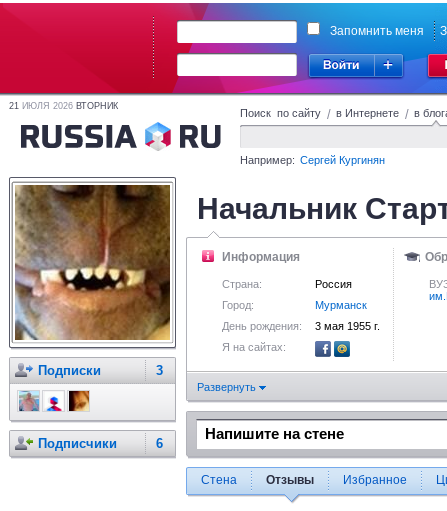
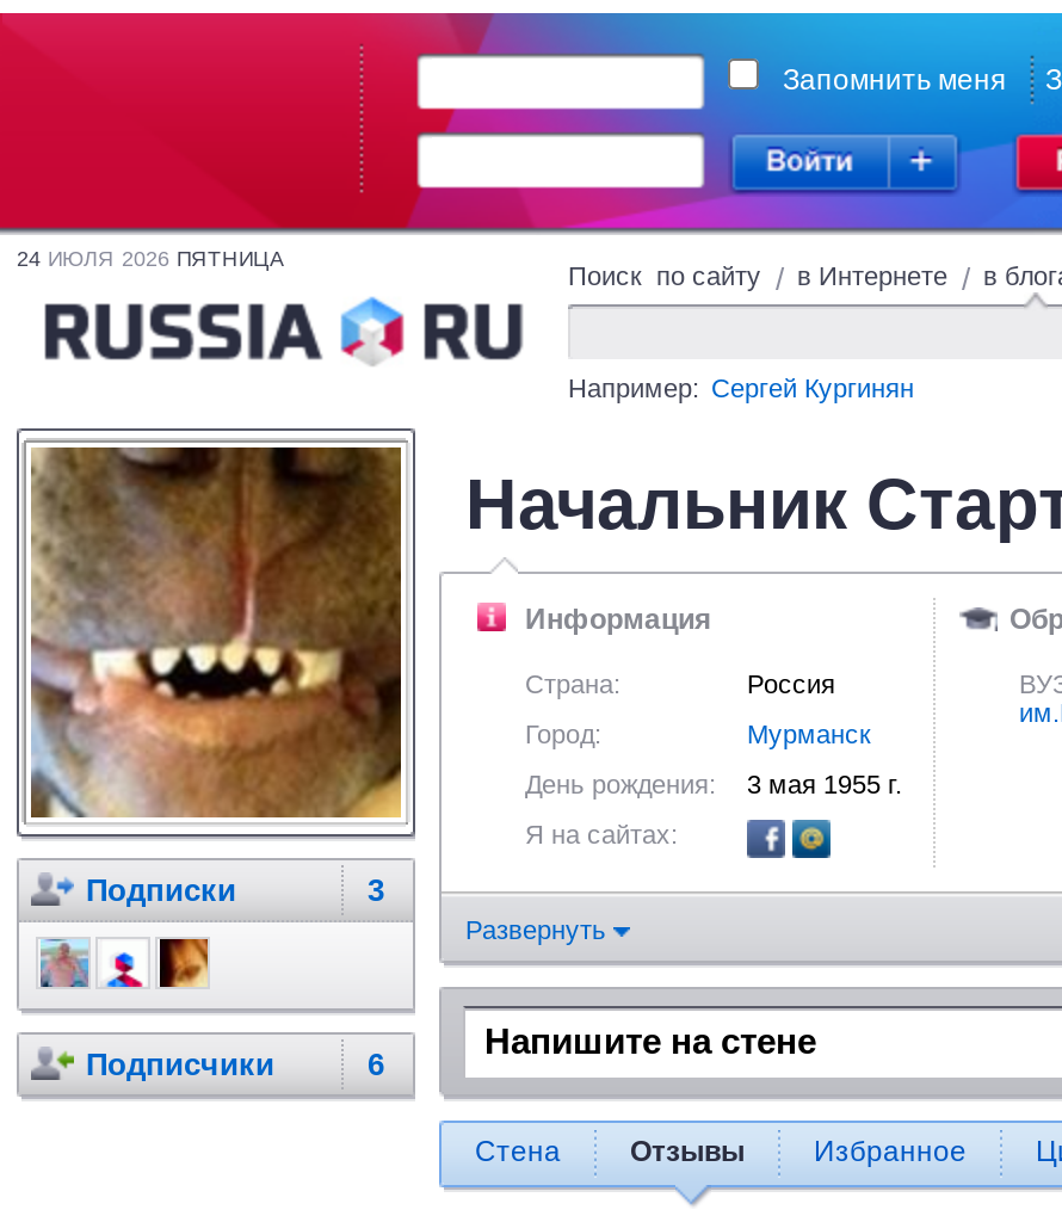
- 21 ИЮЛЯ 2026 ВТОРНИК
+ 24 ИЮЛЯ 2026 ПЯТНИЦА
